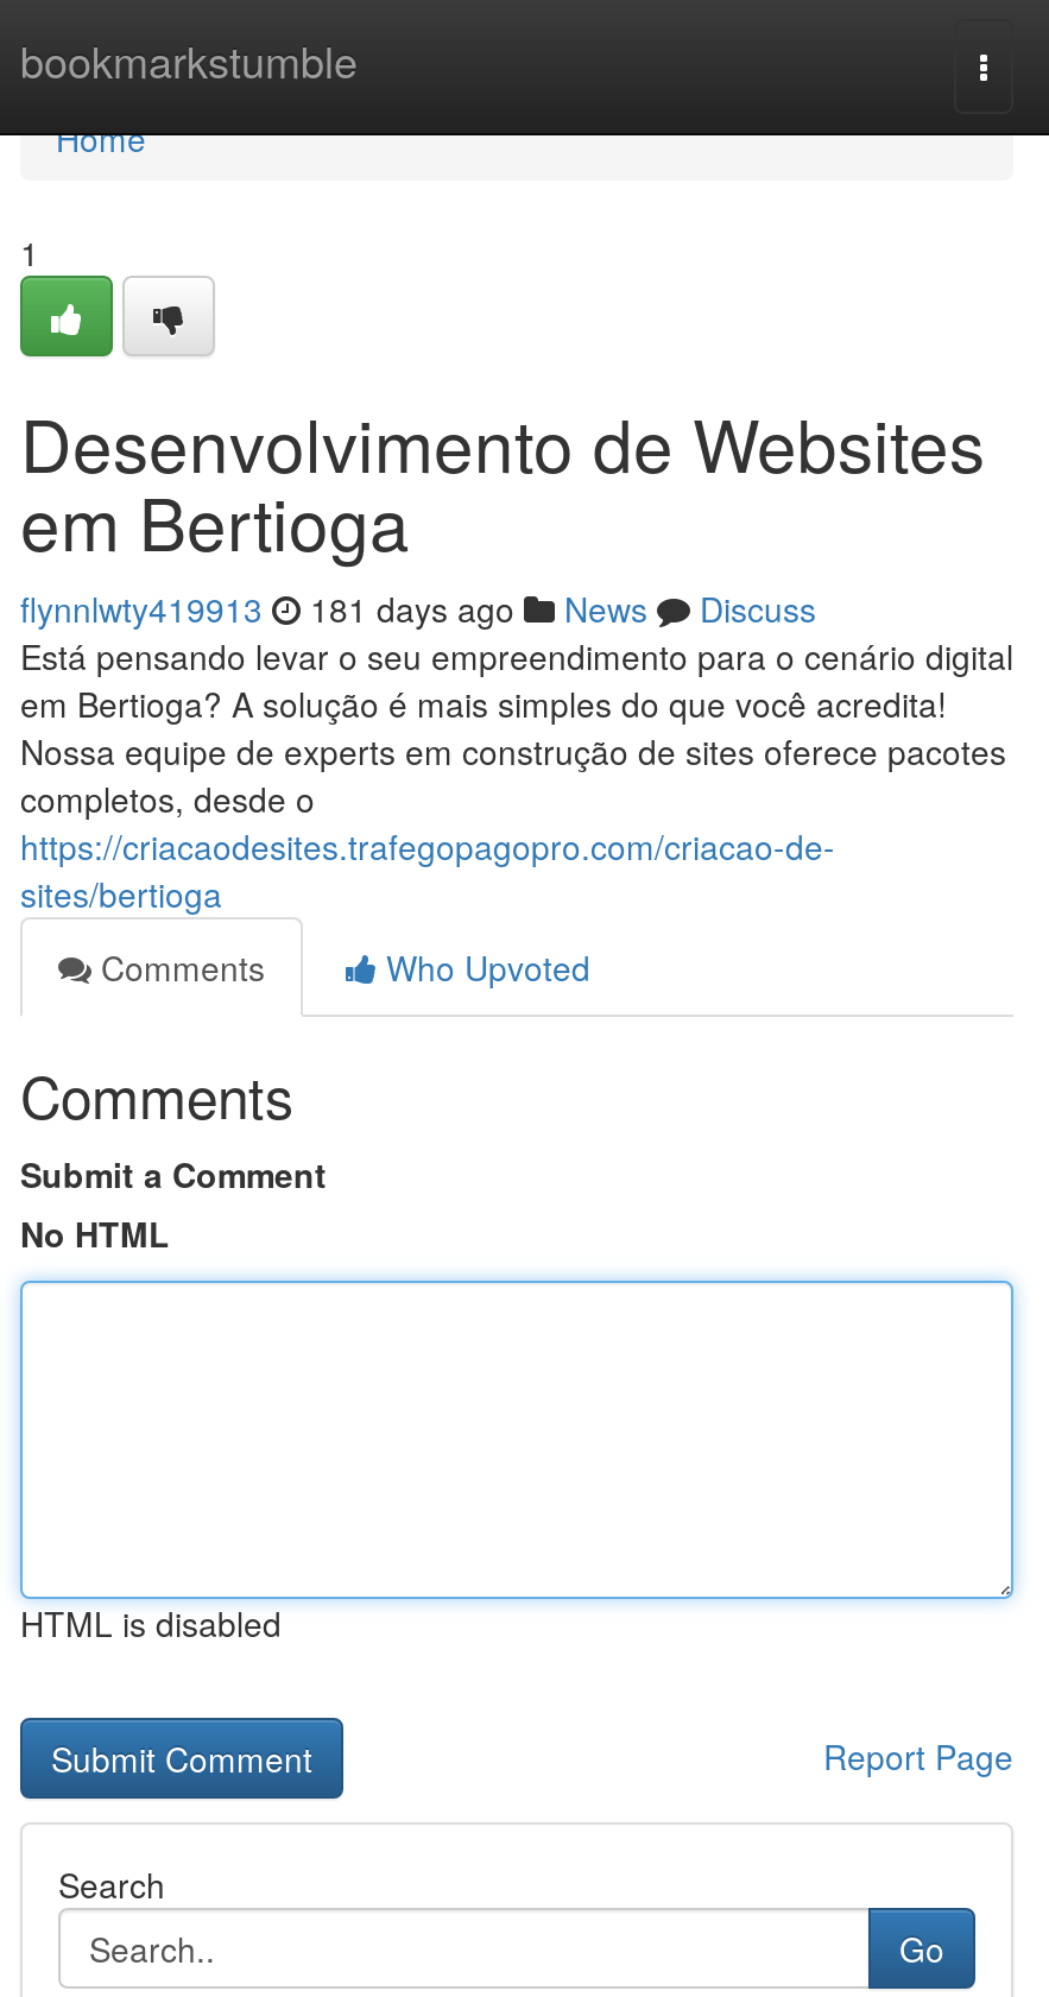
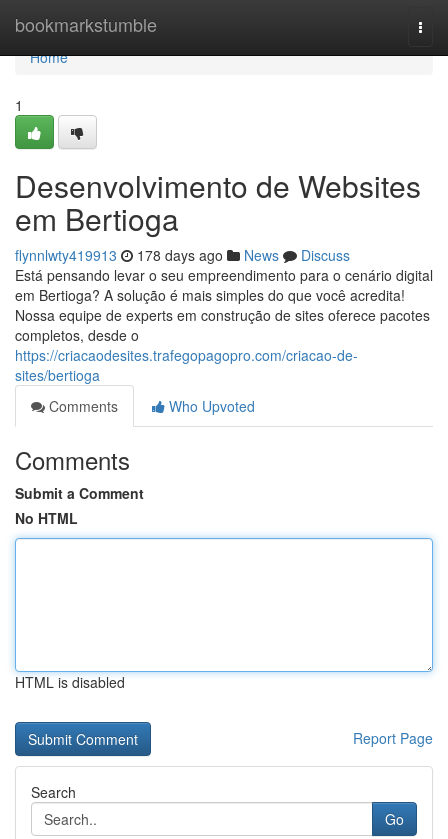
- flynnlwty419913 181 days ago News Discuss
+ flynnlwty419913 178 days ago News Discuss
